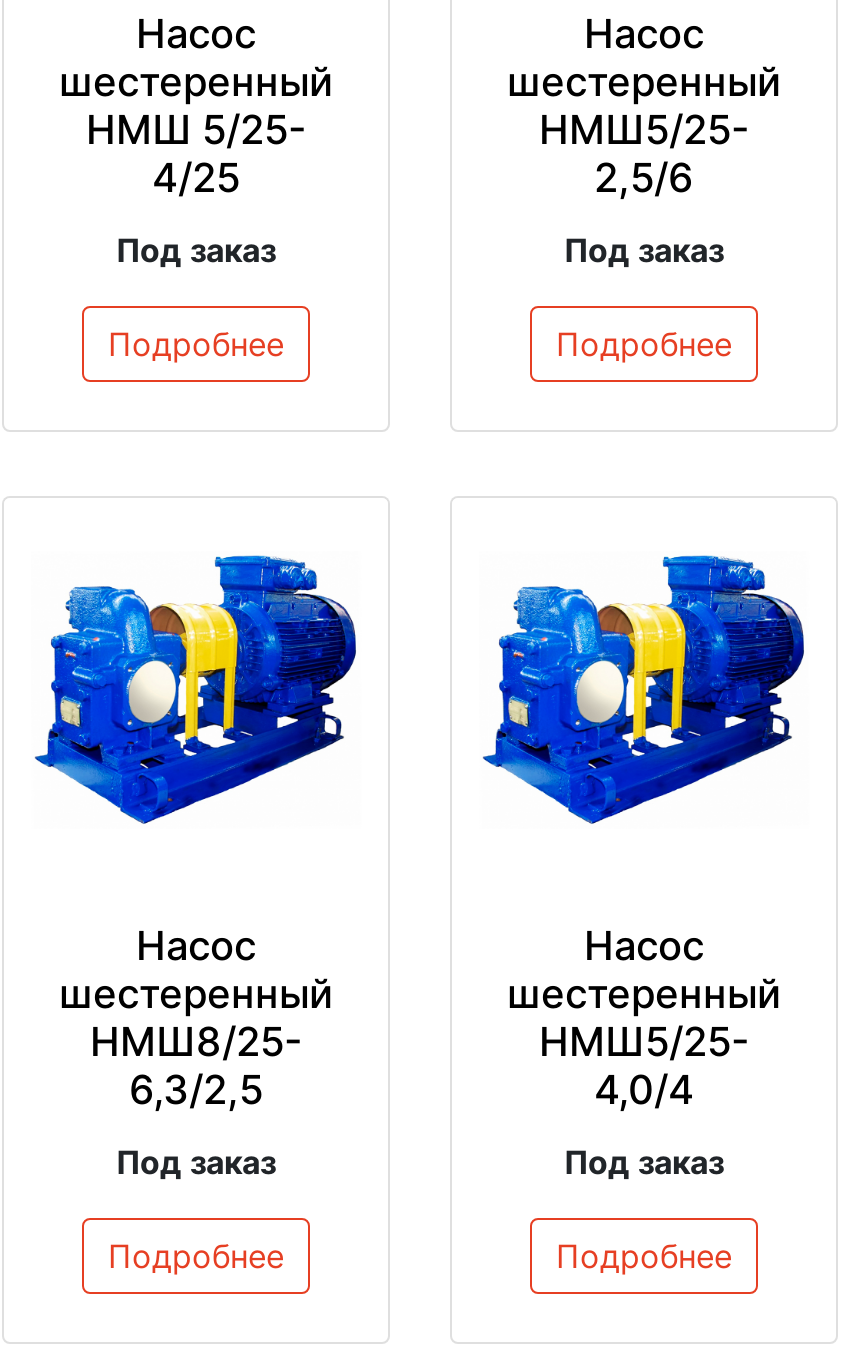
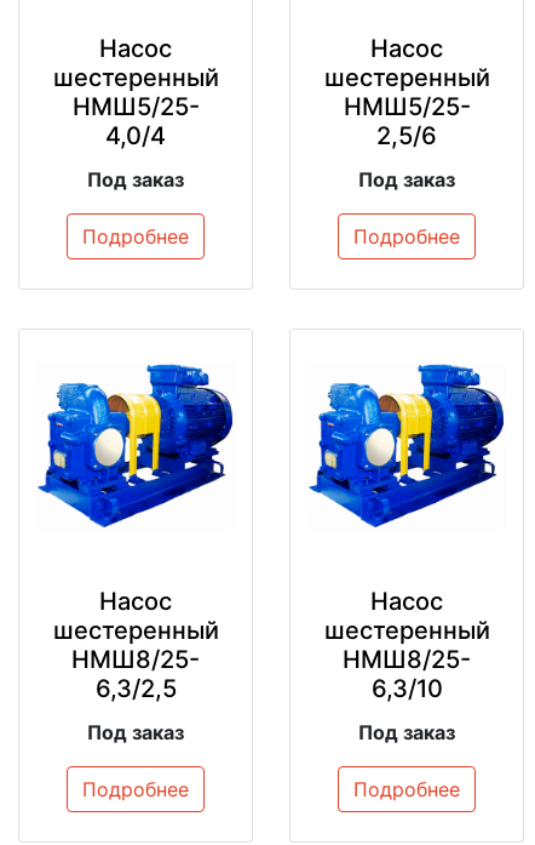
- НМШ 5/25-
- 4/25
+ НМШ5/25-
+ 4,0/4

- НМШ5/25-
- 4,0/4
+ НМШ8/25-
+ 6,3/10
